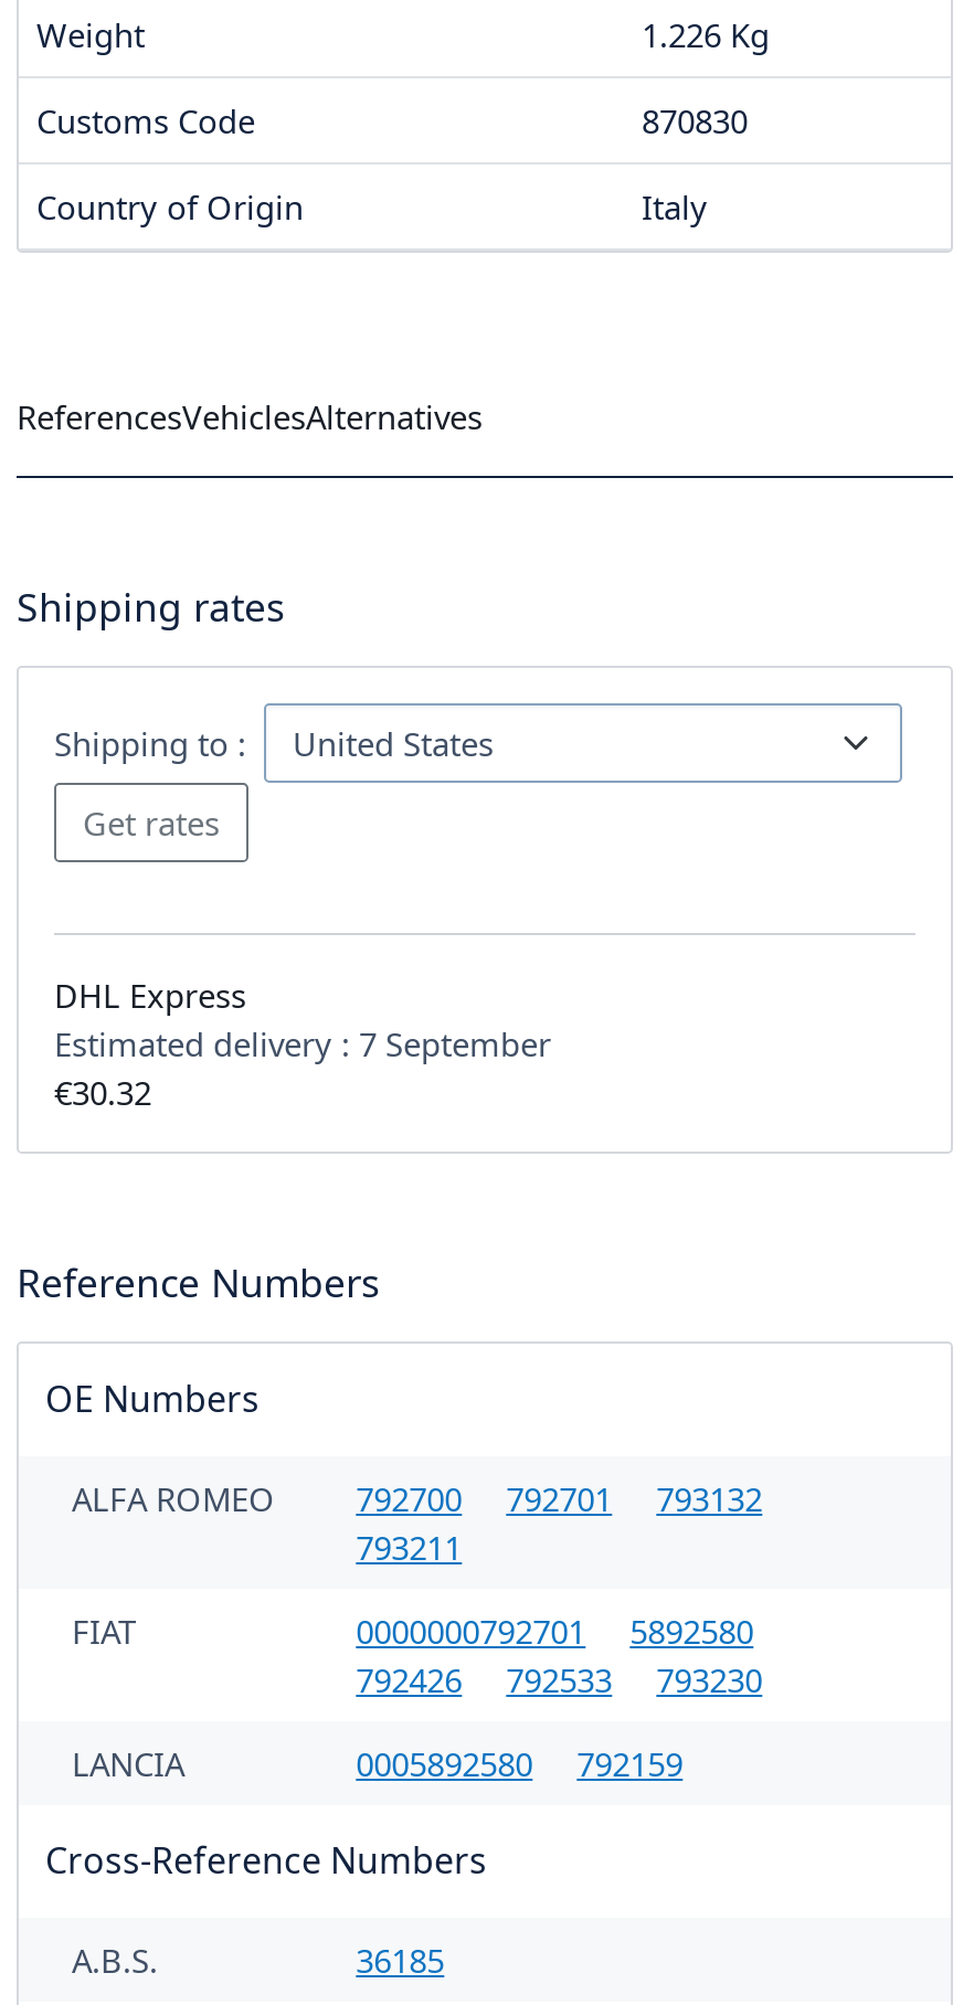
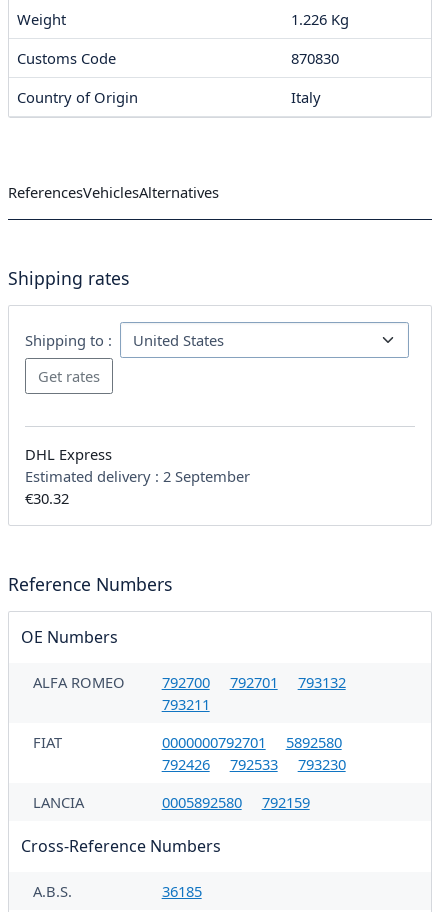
- Estimated delivery : 7 September
+ Estimated delivery : 2 September
